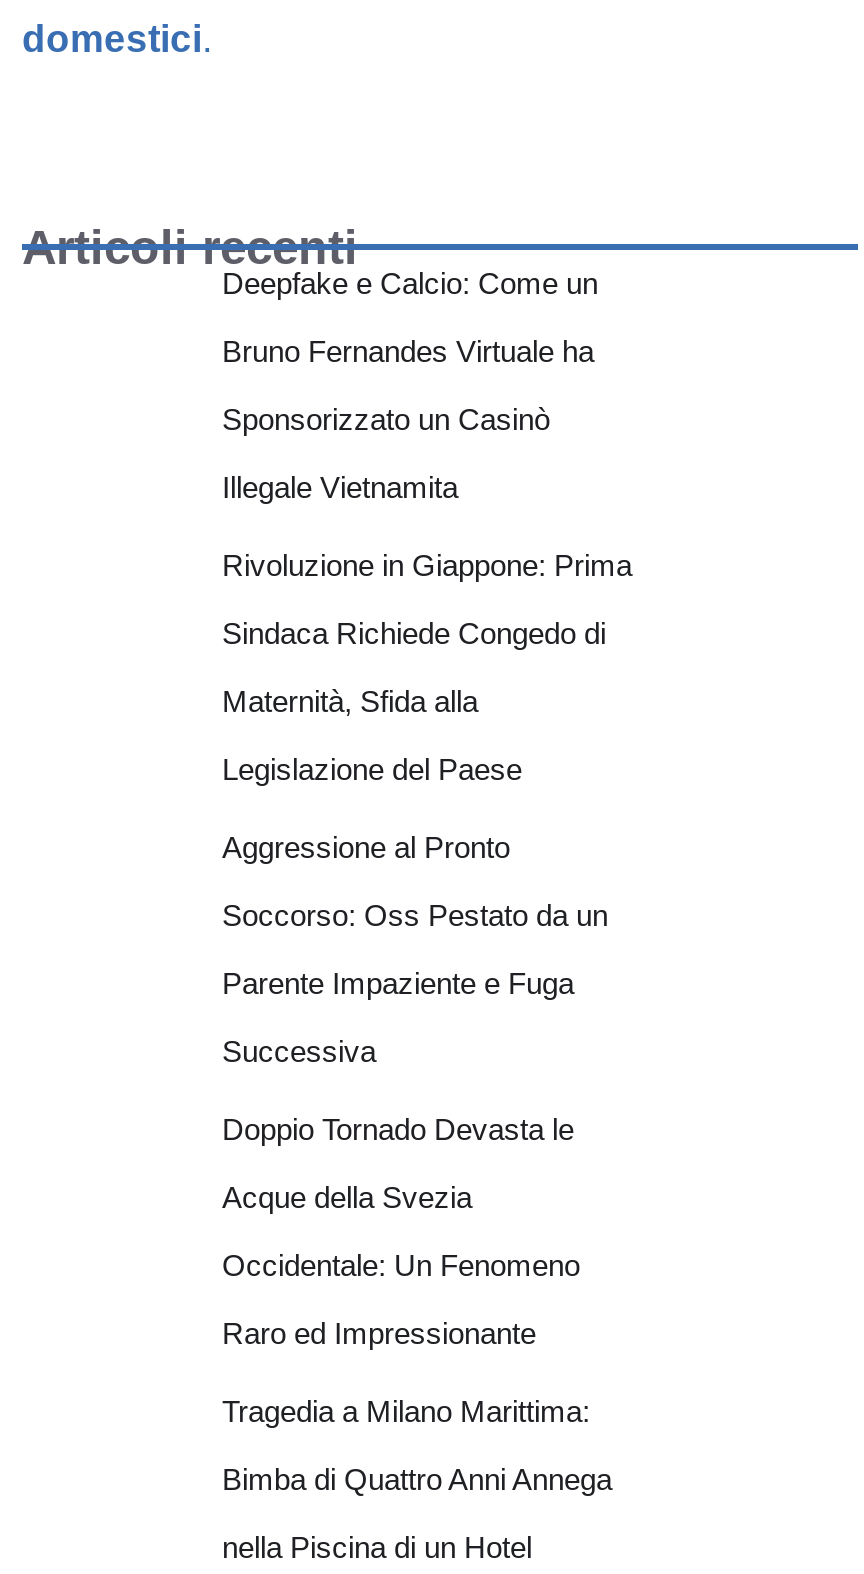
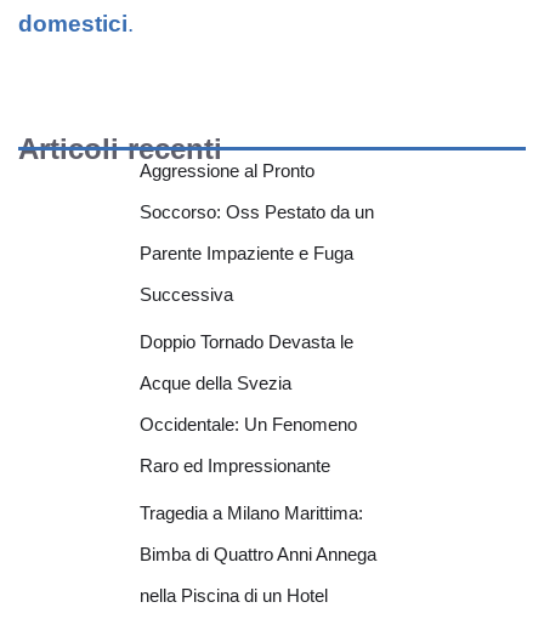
- Deepfake e Calcio: Come un
- Bruno Fernandes Virtuale ha
- Sponsorizzato un Casinò
- Illegale Vietnamita
- Rivoluzione in Giappone: Prima
- Sindaca Richiede Congedo di
- Maternità, Sfida alla
- Legislazione del Paese
